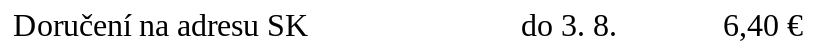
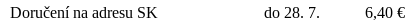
- do 3. 8.
+ do 28. 7.
